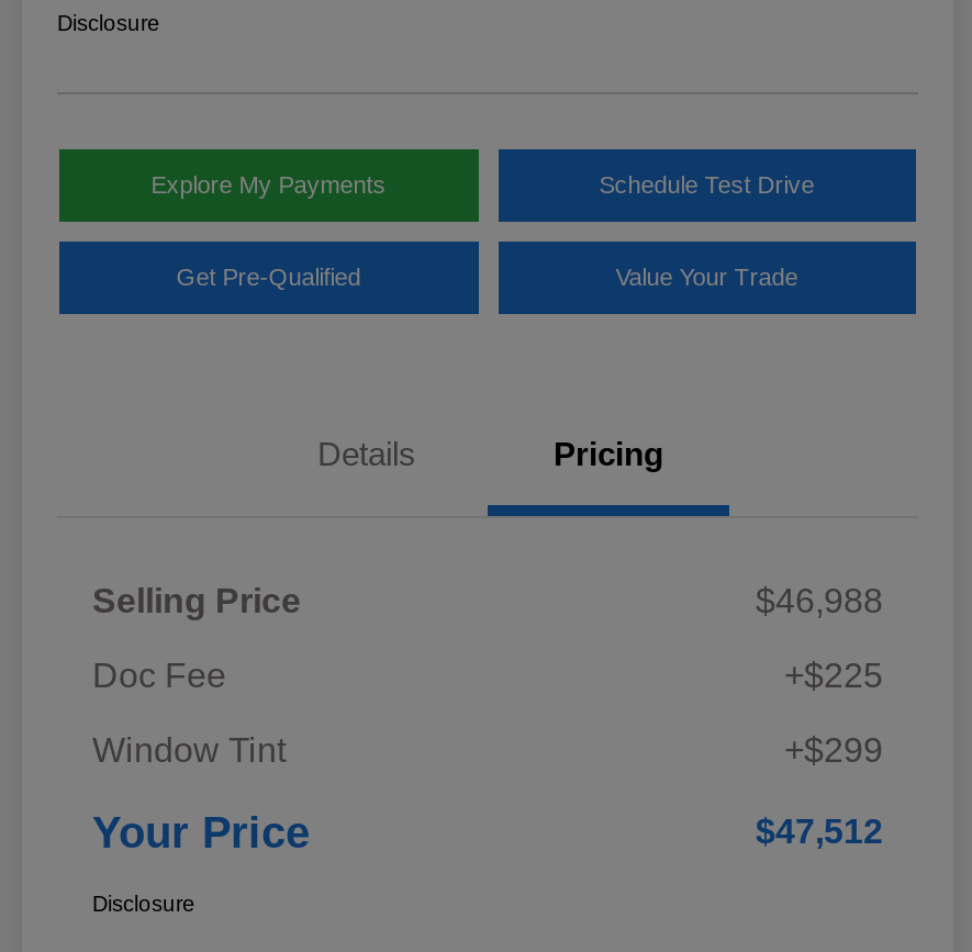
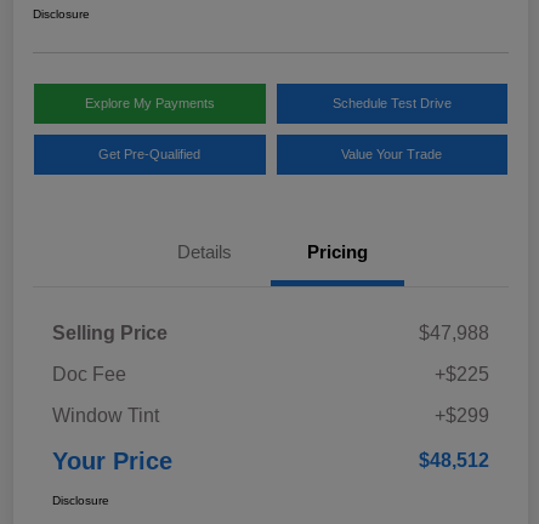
- $46,988
+ $47,988

- $47,512
+ $48,512
